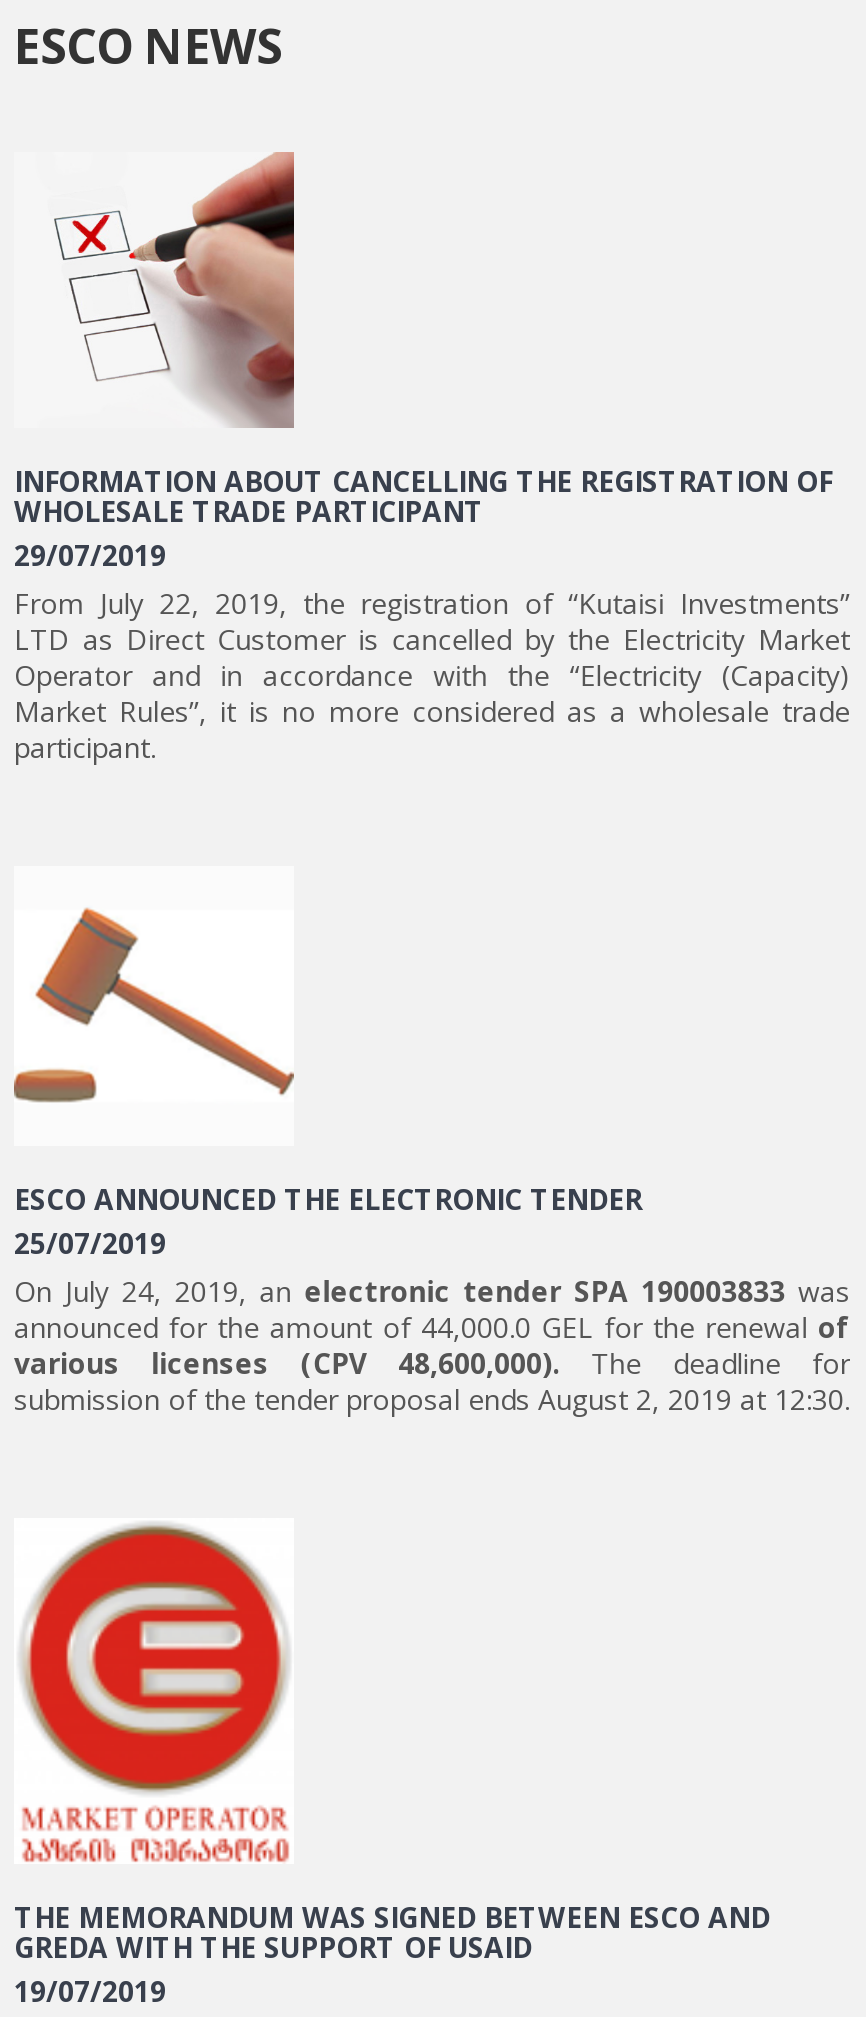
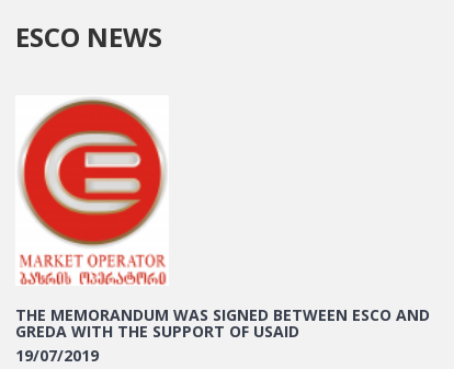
- [image]
- INFORMATION ABOUT CANCELLING THE REGISTRATION OF
- WHOLESALE TRADE PARTICIPANT
- 29/07/2019
- From July 22, 2019, the registration of “Kutaisi Investments”
- LTD as Direct Customer is cancelled by the Electricity Market
- Operator and in accordance with the “Electricity (Capacity)
- Market Rules”, it is no more considered as a wholesale trade
- participant.

- [image]
- ESCO ANNOUNCED THE ELECTRONIC TENDER
- 25/07/2019
- On July 24, 2019, an electronic tender SPA 190003833 was
- announced for the amount of 44,000.0 GEL for the renewal of
- various licenses (CPV 48,600,000). The deadline for
- submission of the tender proposal ends August 2, 2019 at 12:30.
